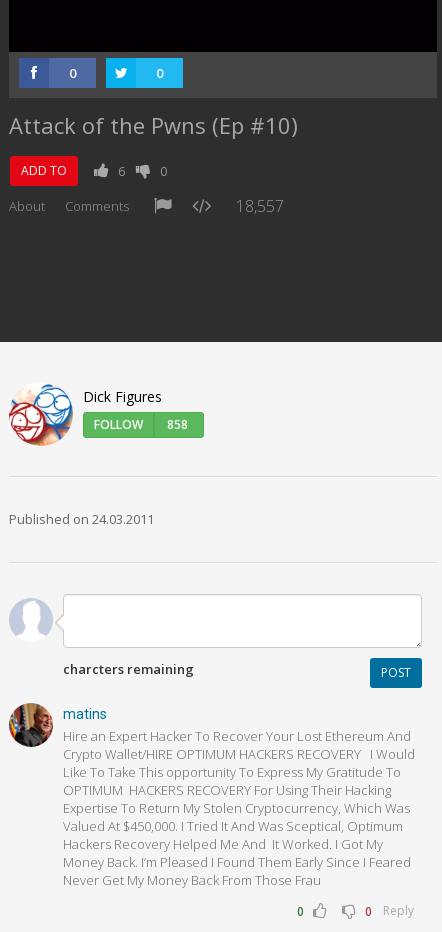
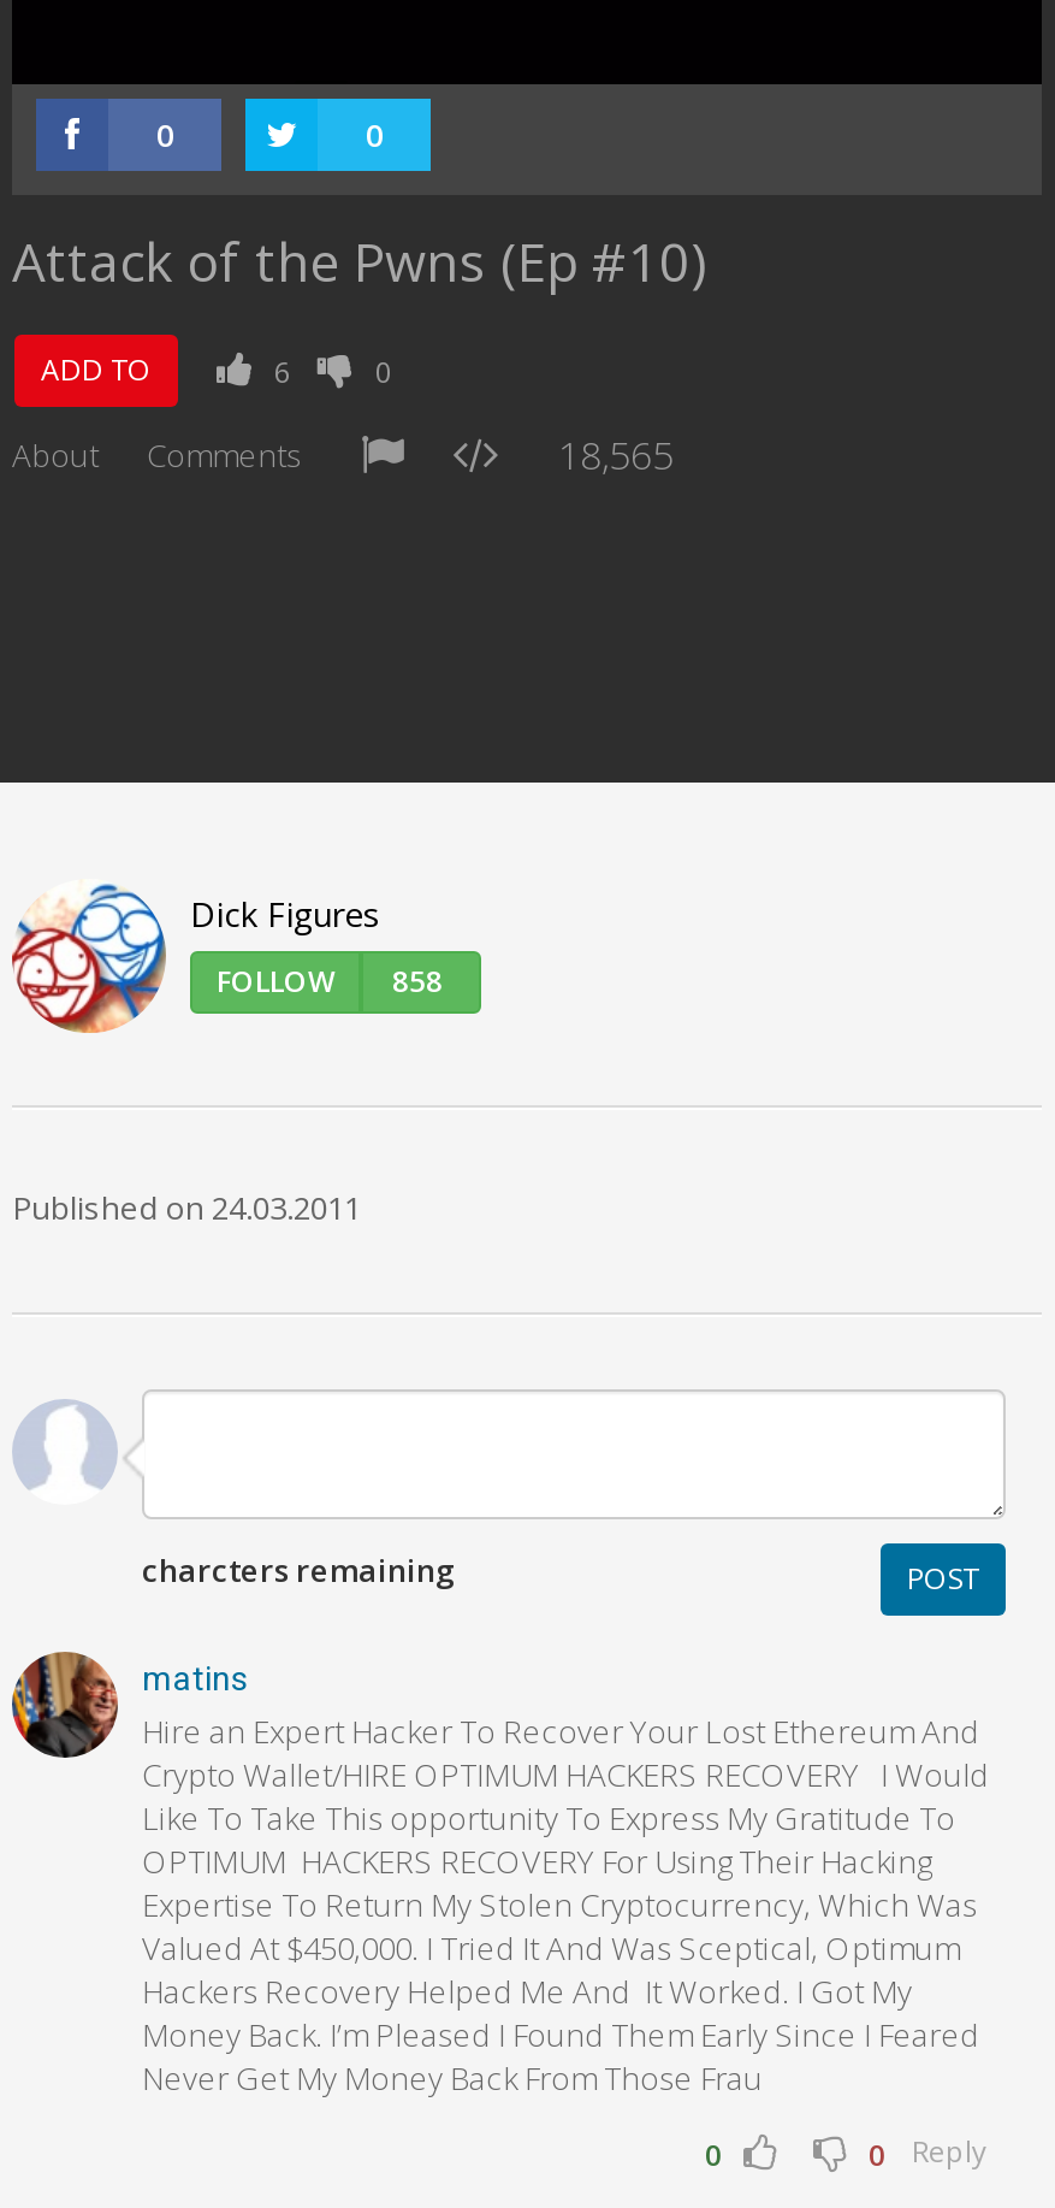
- 18,557
+ 18,565
